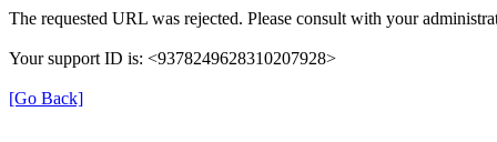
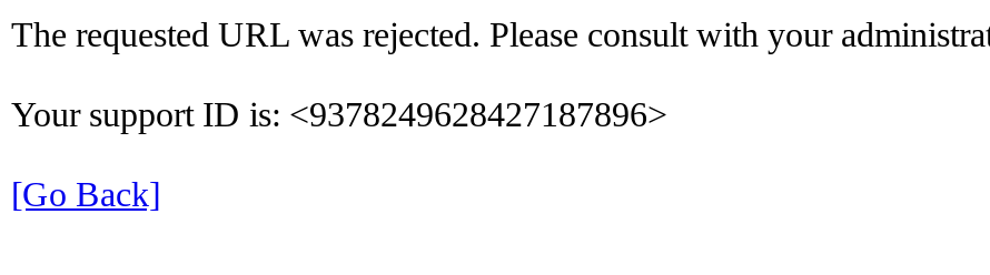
- Your support ID is: <9378249628310207928>
+ Your support ID is: <9378249628427187896>
